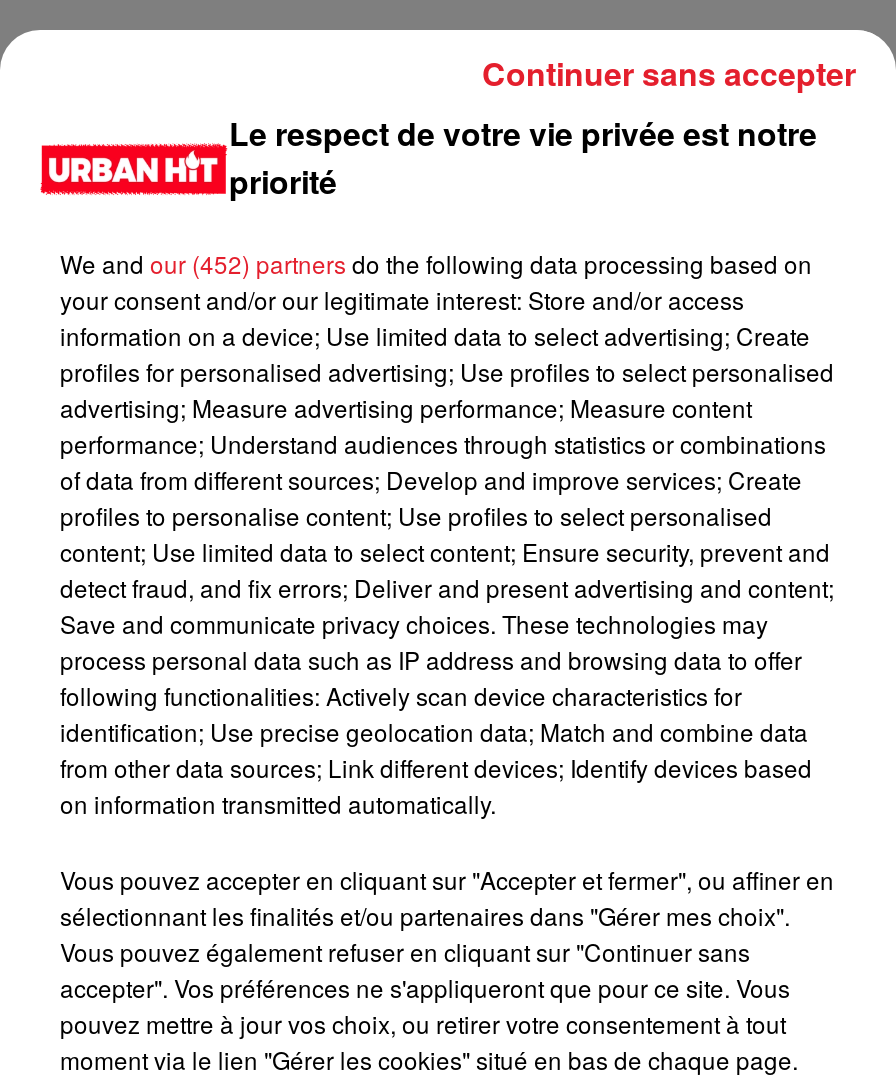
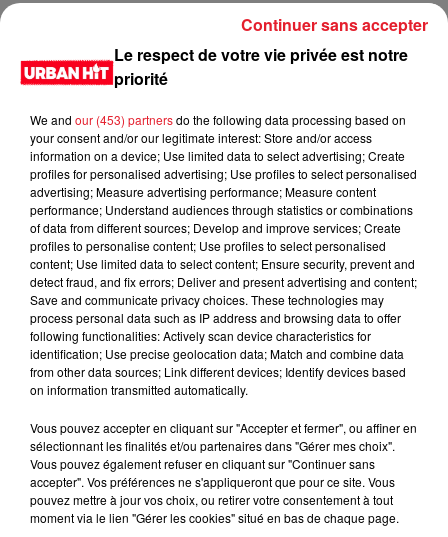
- We and our (452) partners do the following data processing based on
+ We and our (453) partners do the following data processing based on
